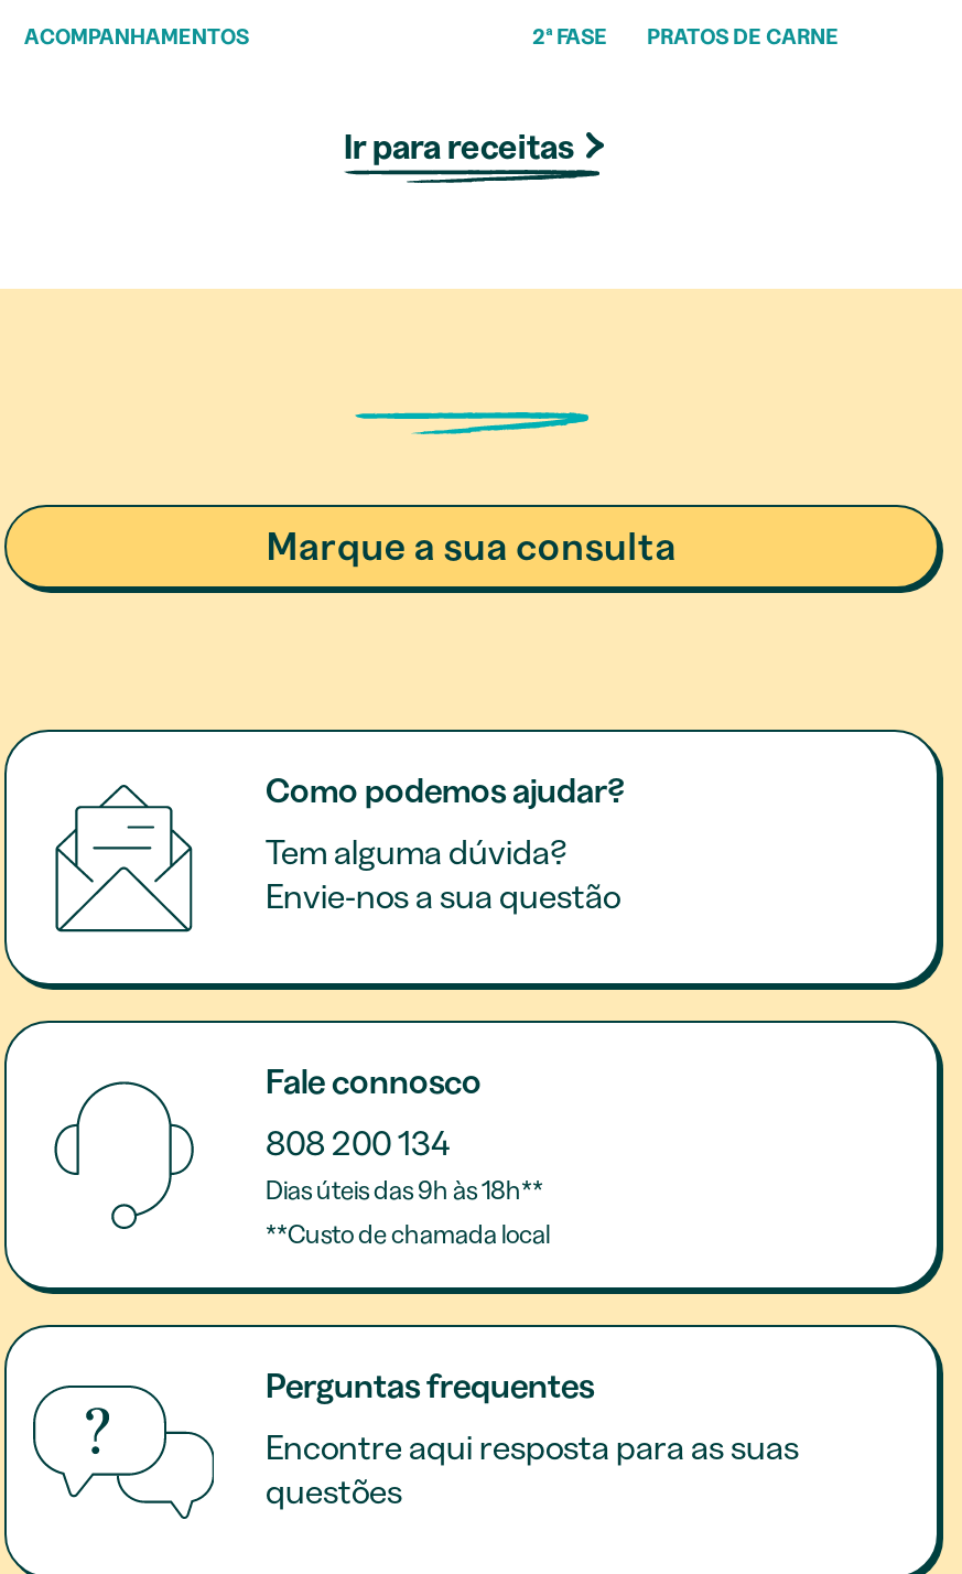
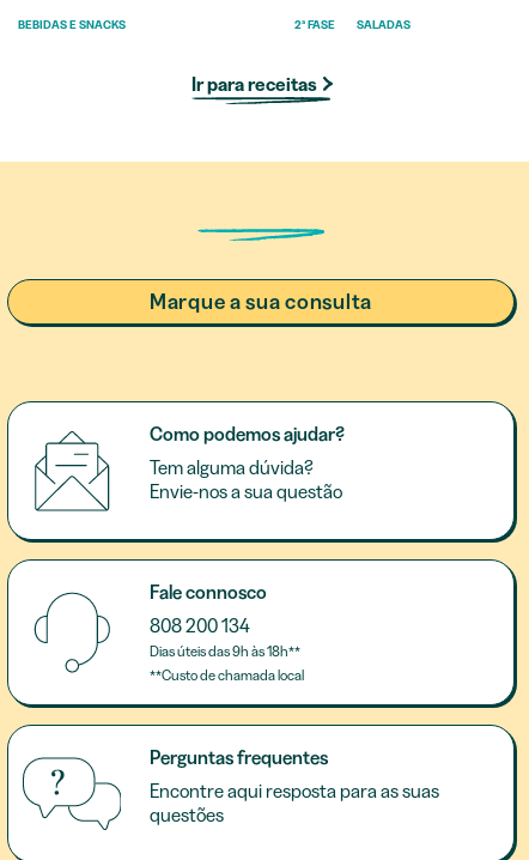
- ACOMPANHAMENTOS
+ BEBIDAS E SNACKS

- PRATOS DE CARNE
+ SALADAS
